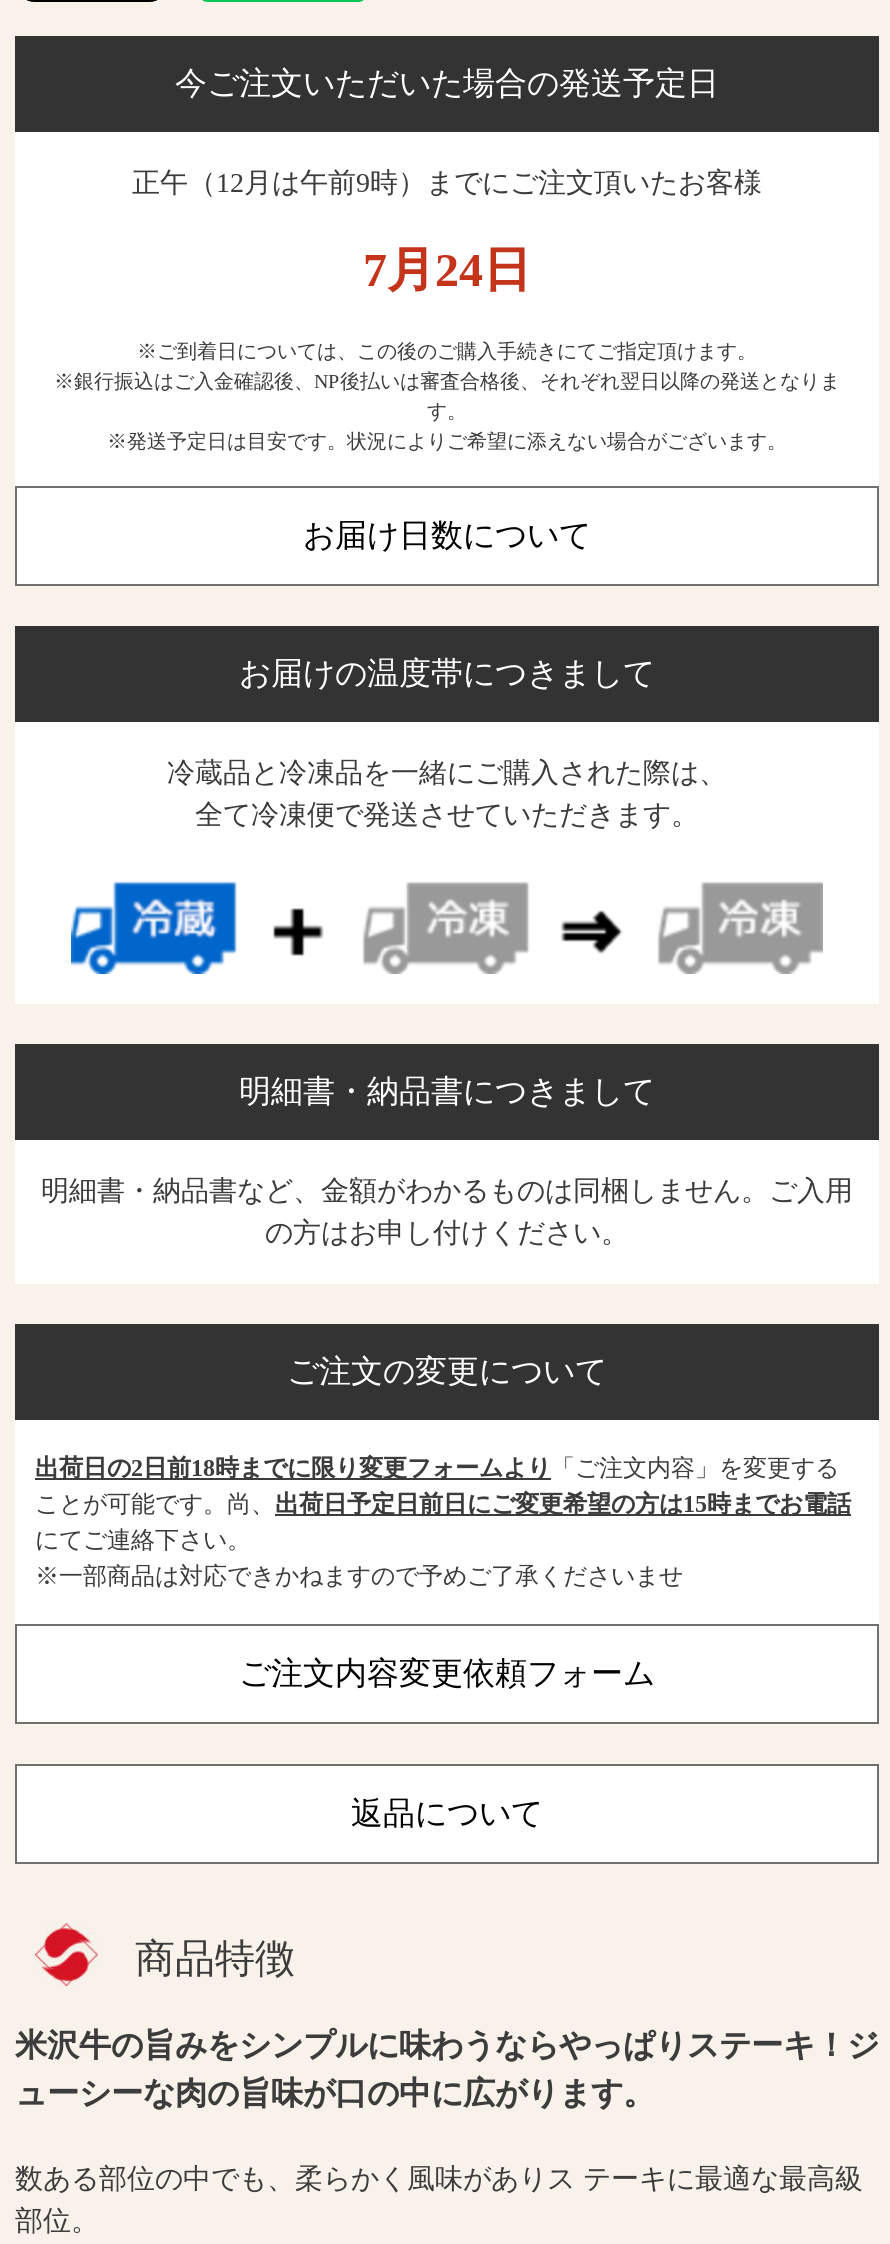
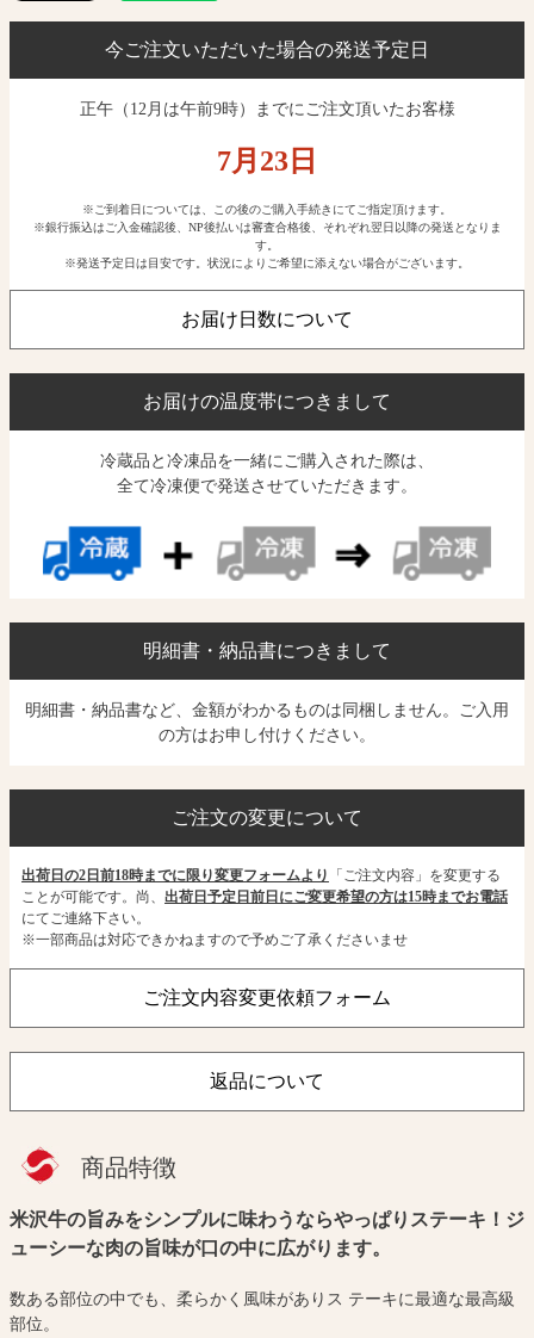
- 7月24日
+ 7月23日
